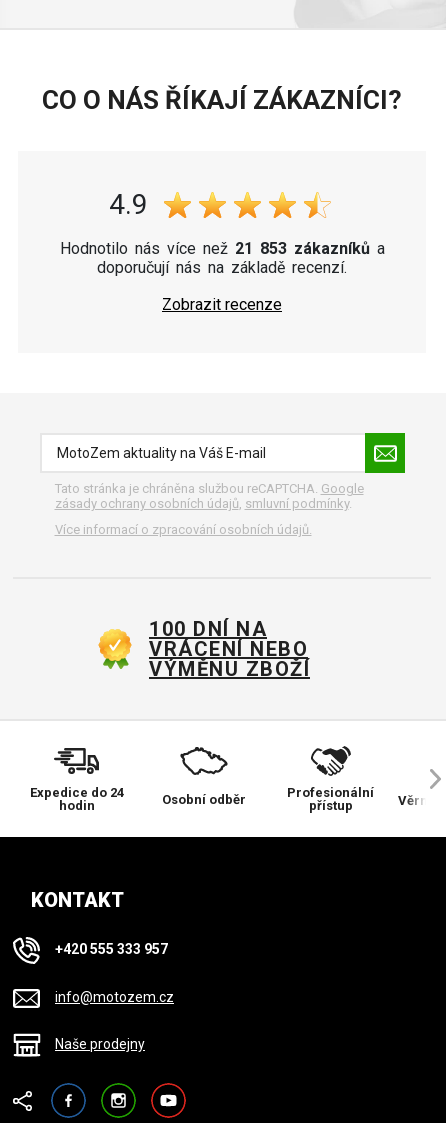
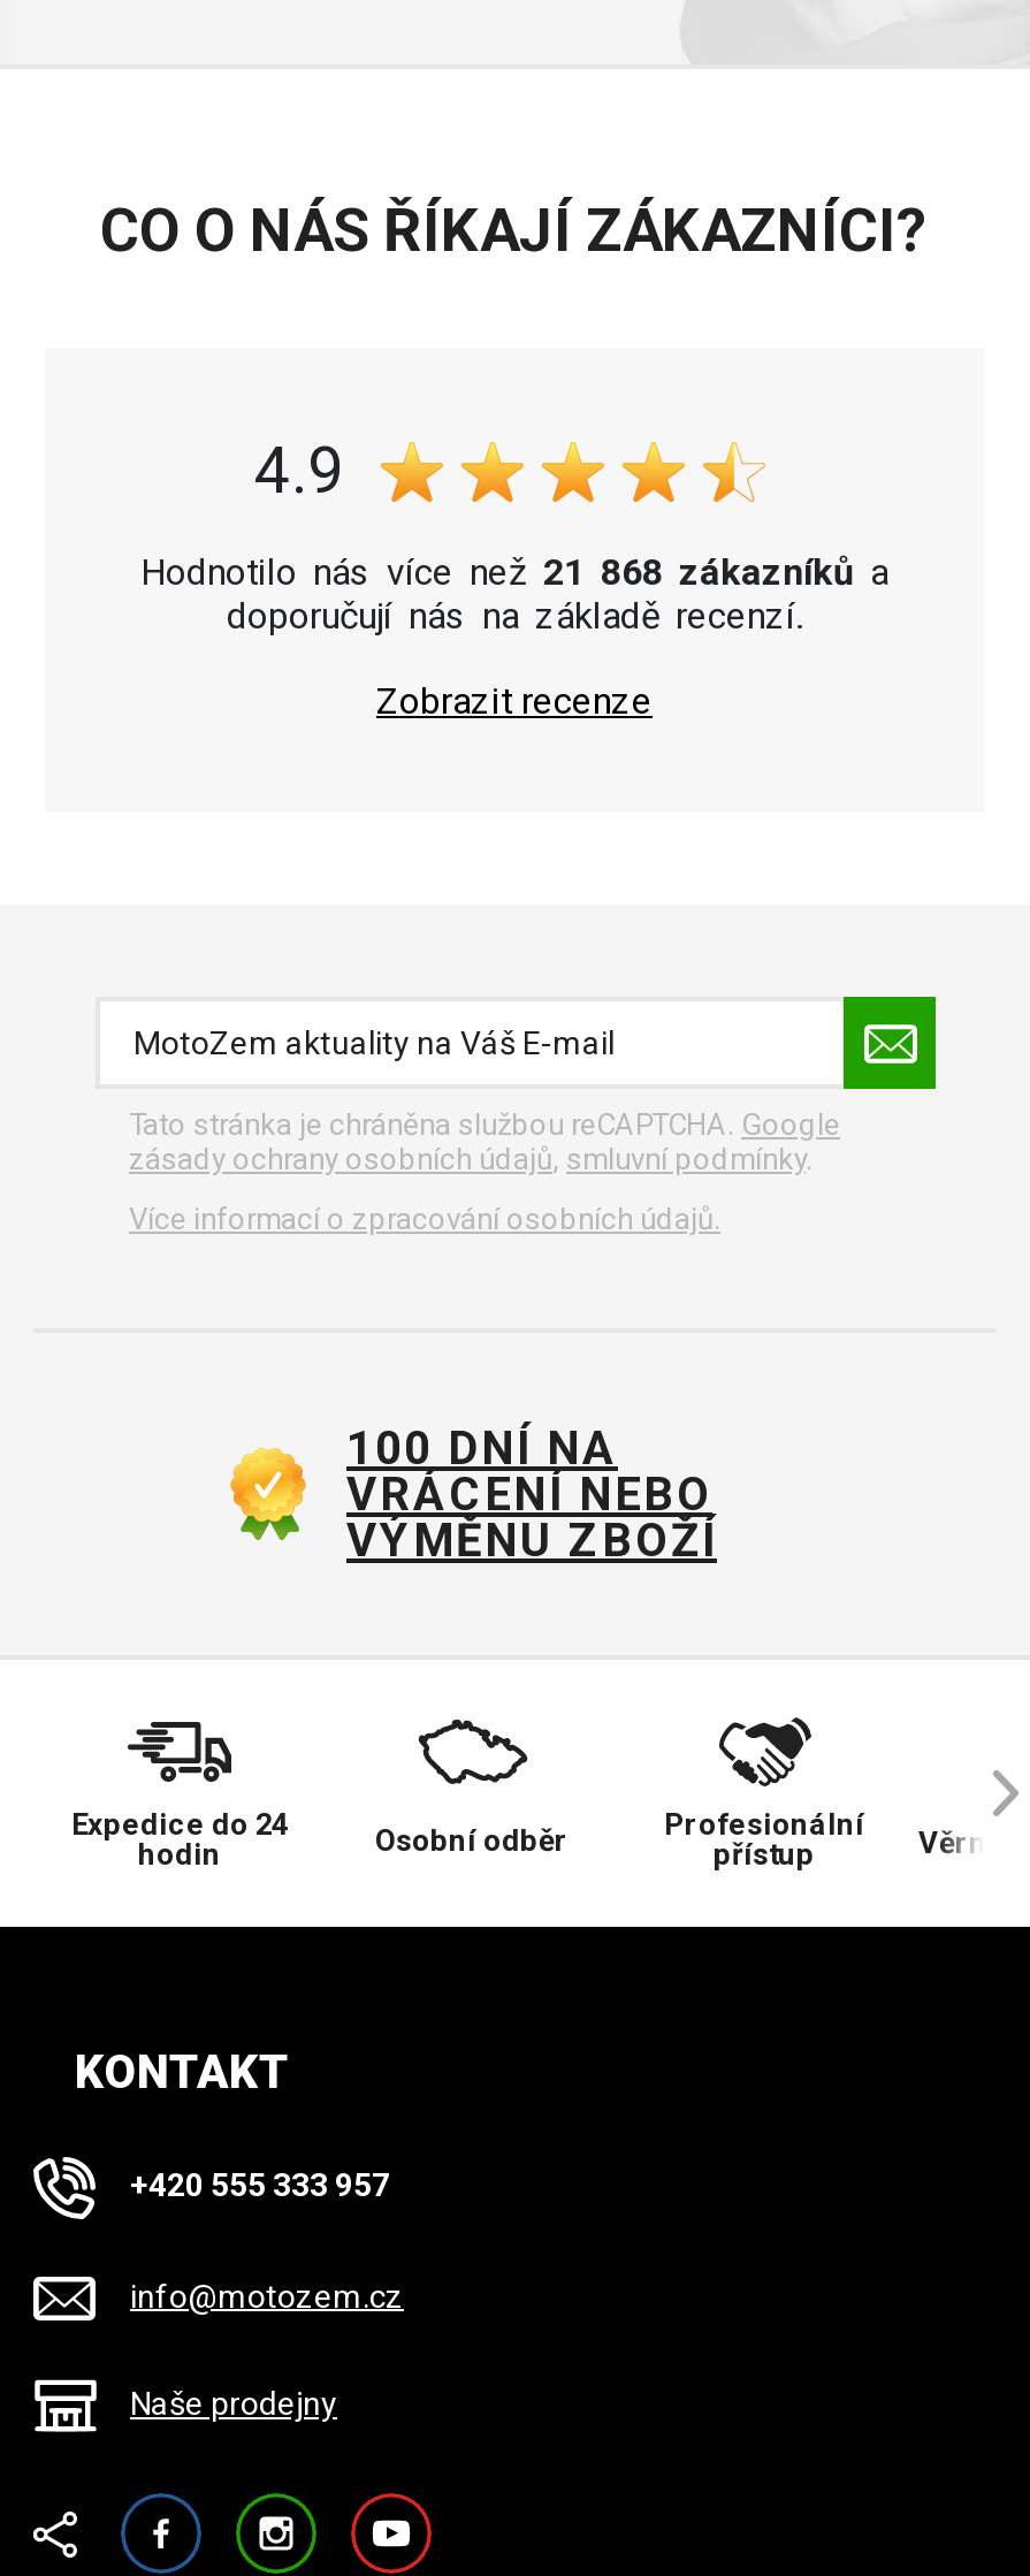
- Hodnotilo nás více než 21 853 zákazníků a
+ Hodnotilo nás více než 21 868 zákazníků a
